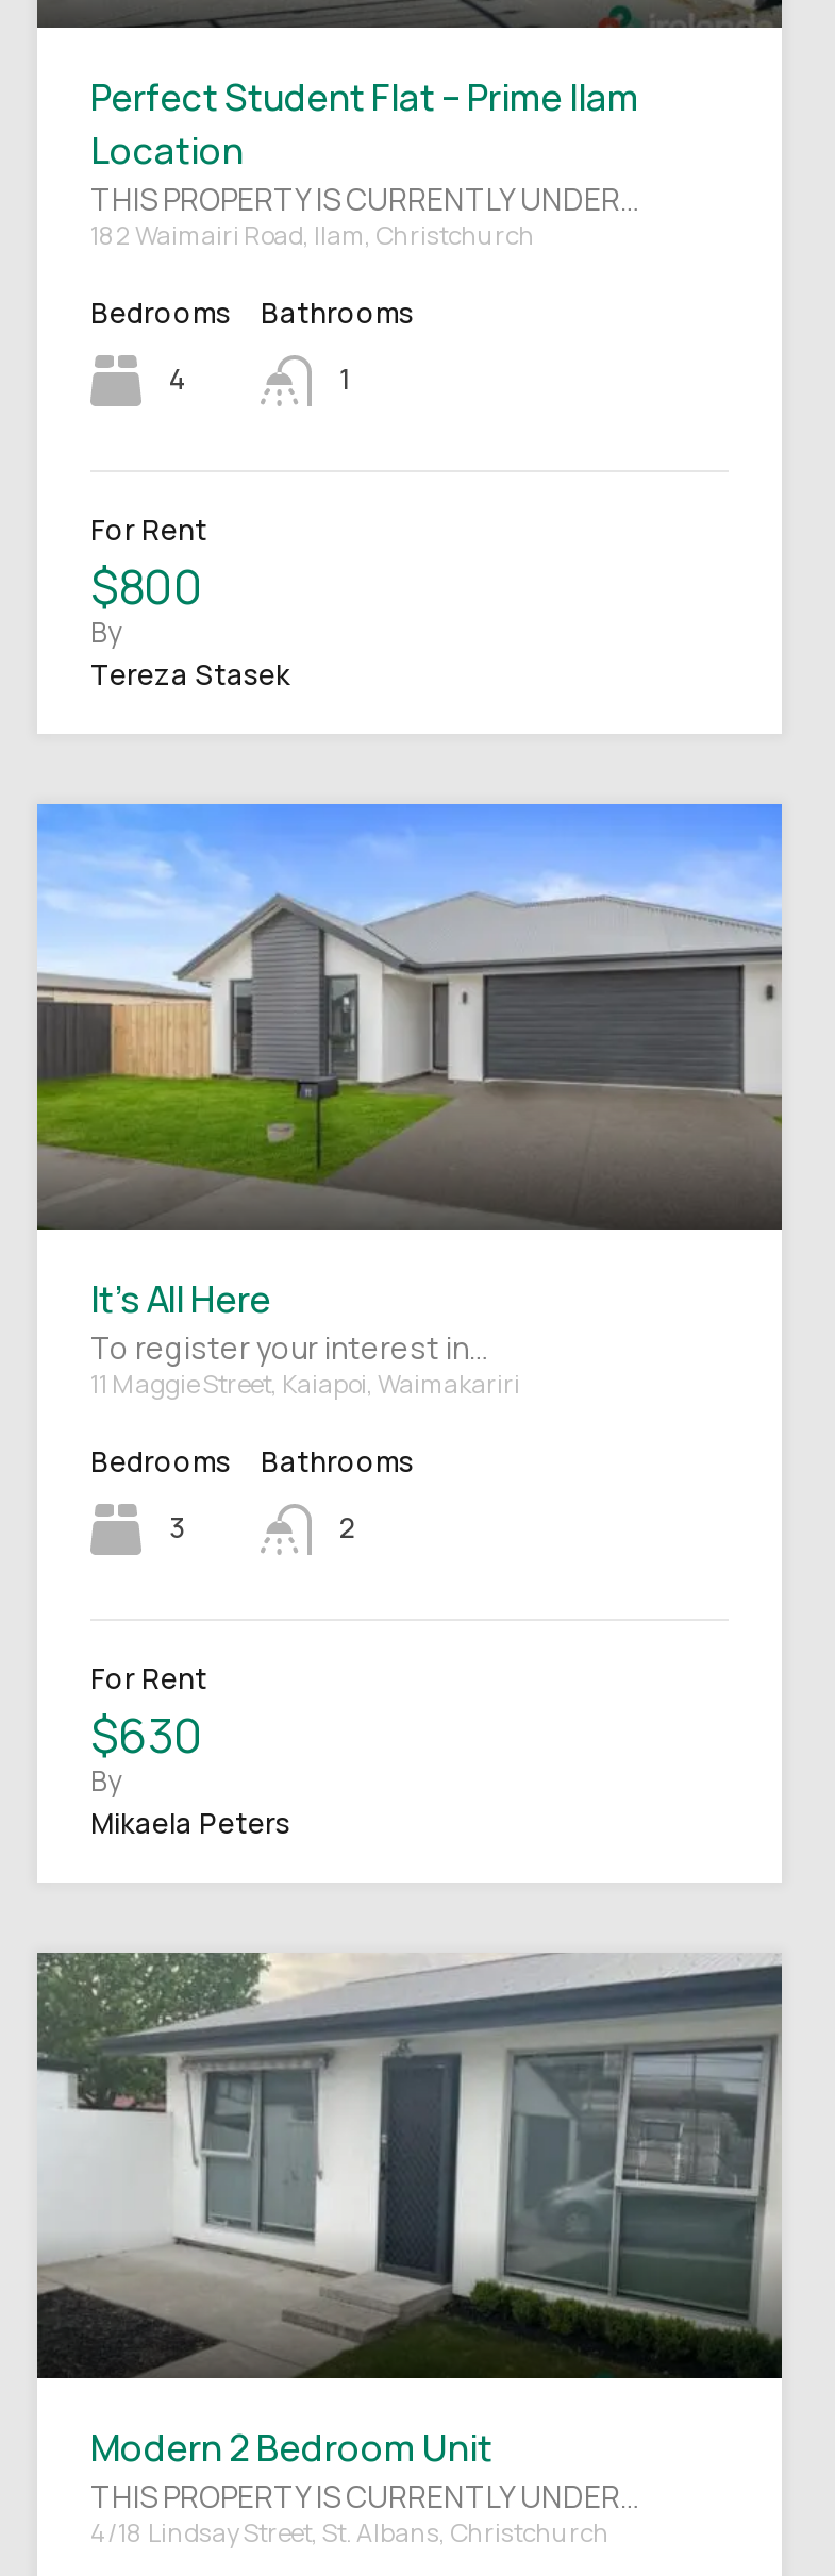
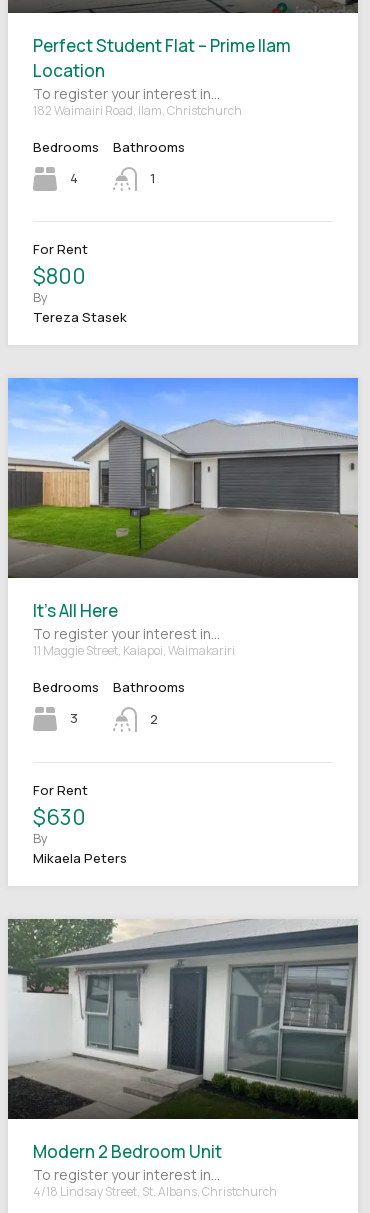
- THIS PROPERTY IS CURRENTLY UNDER…
+ To register your interest in…

- THIS PROPERTY IS CURRENTLY UNDER…
+ To register your interest in…
